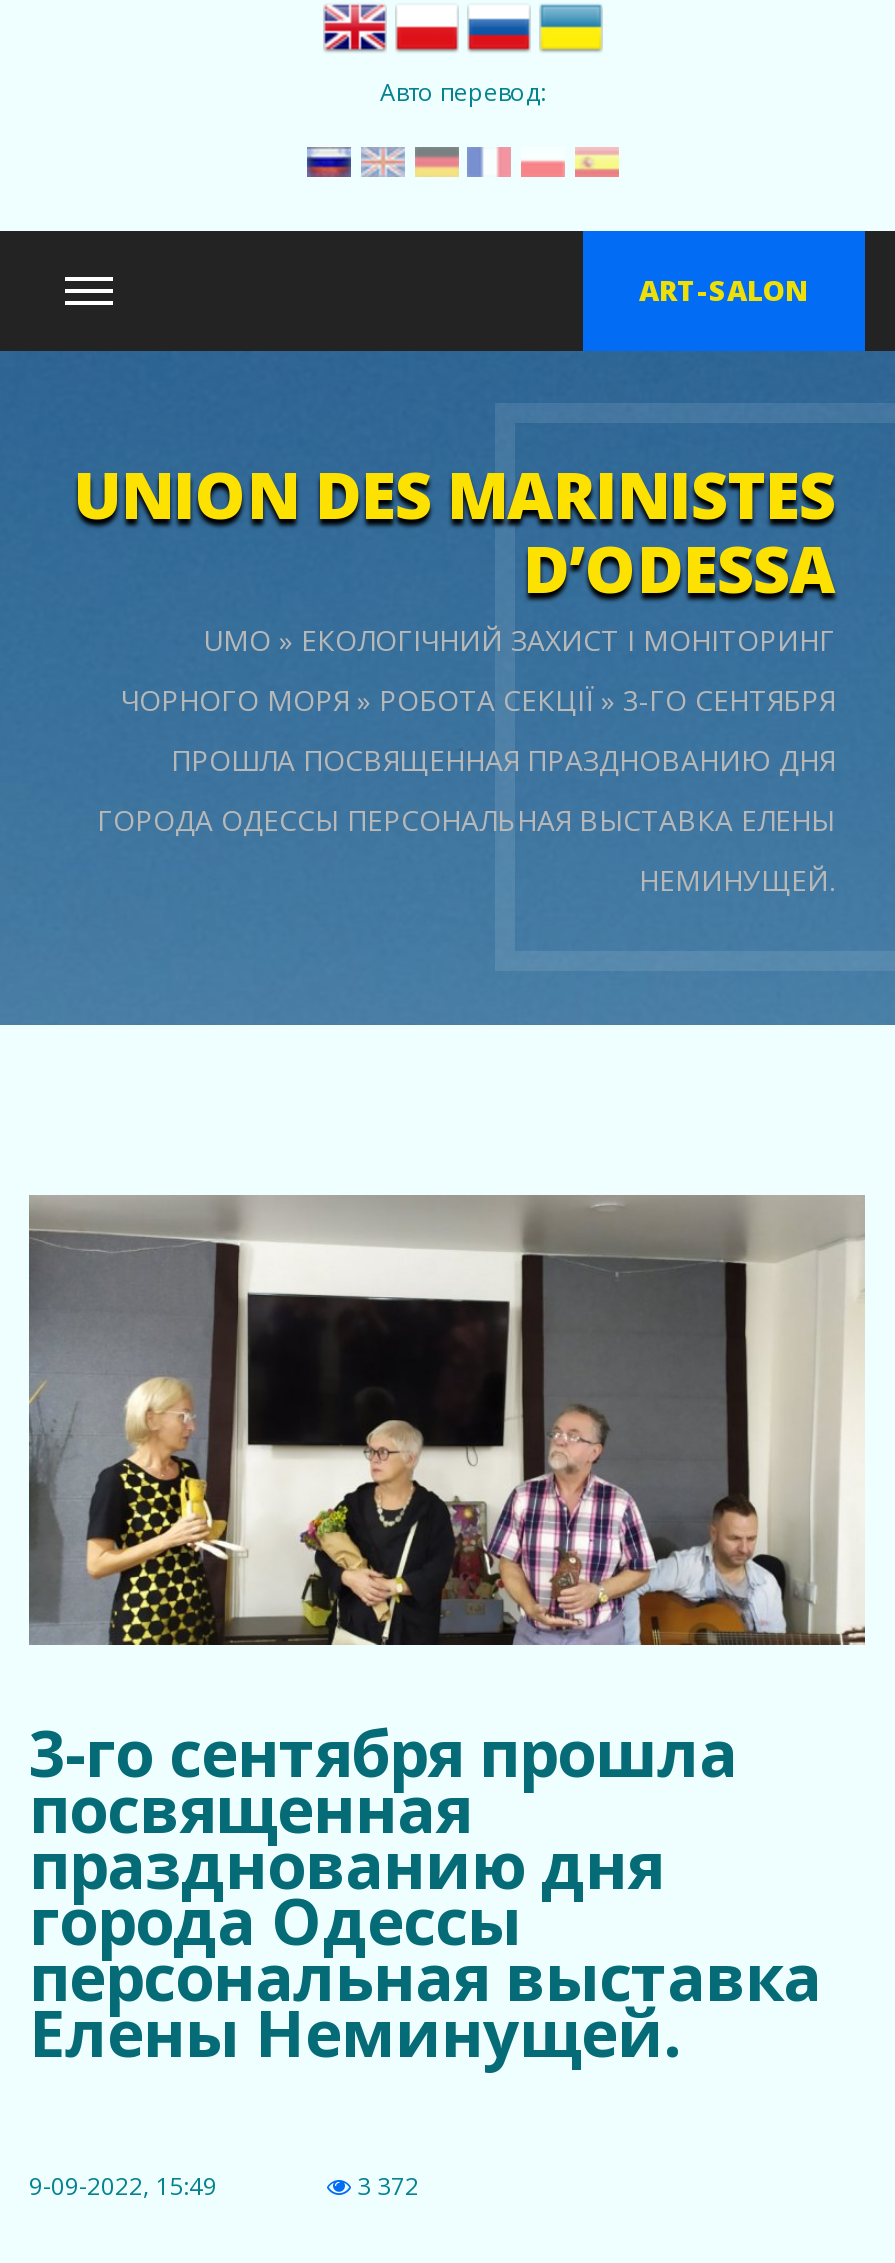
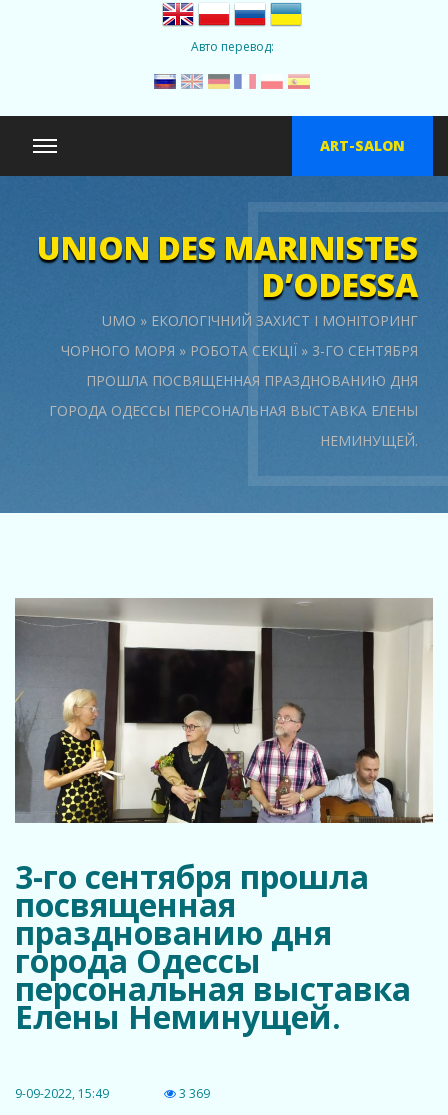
- 3 372
+ 3 369
